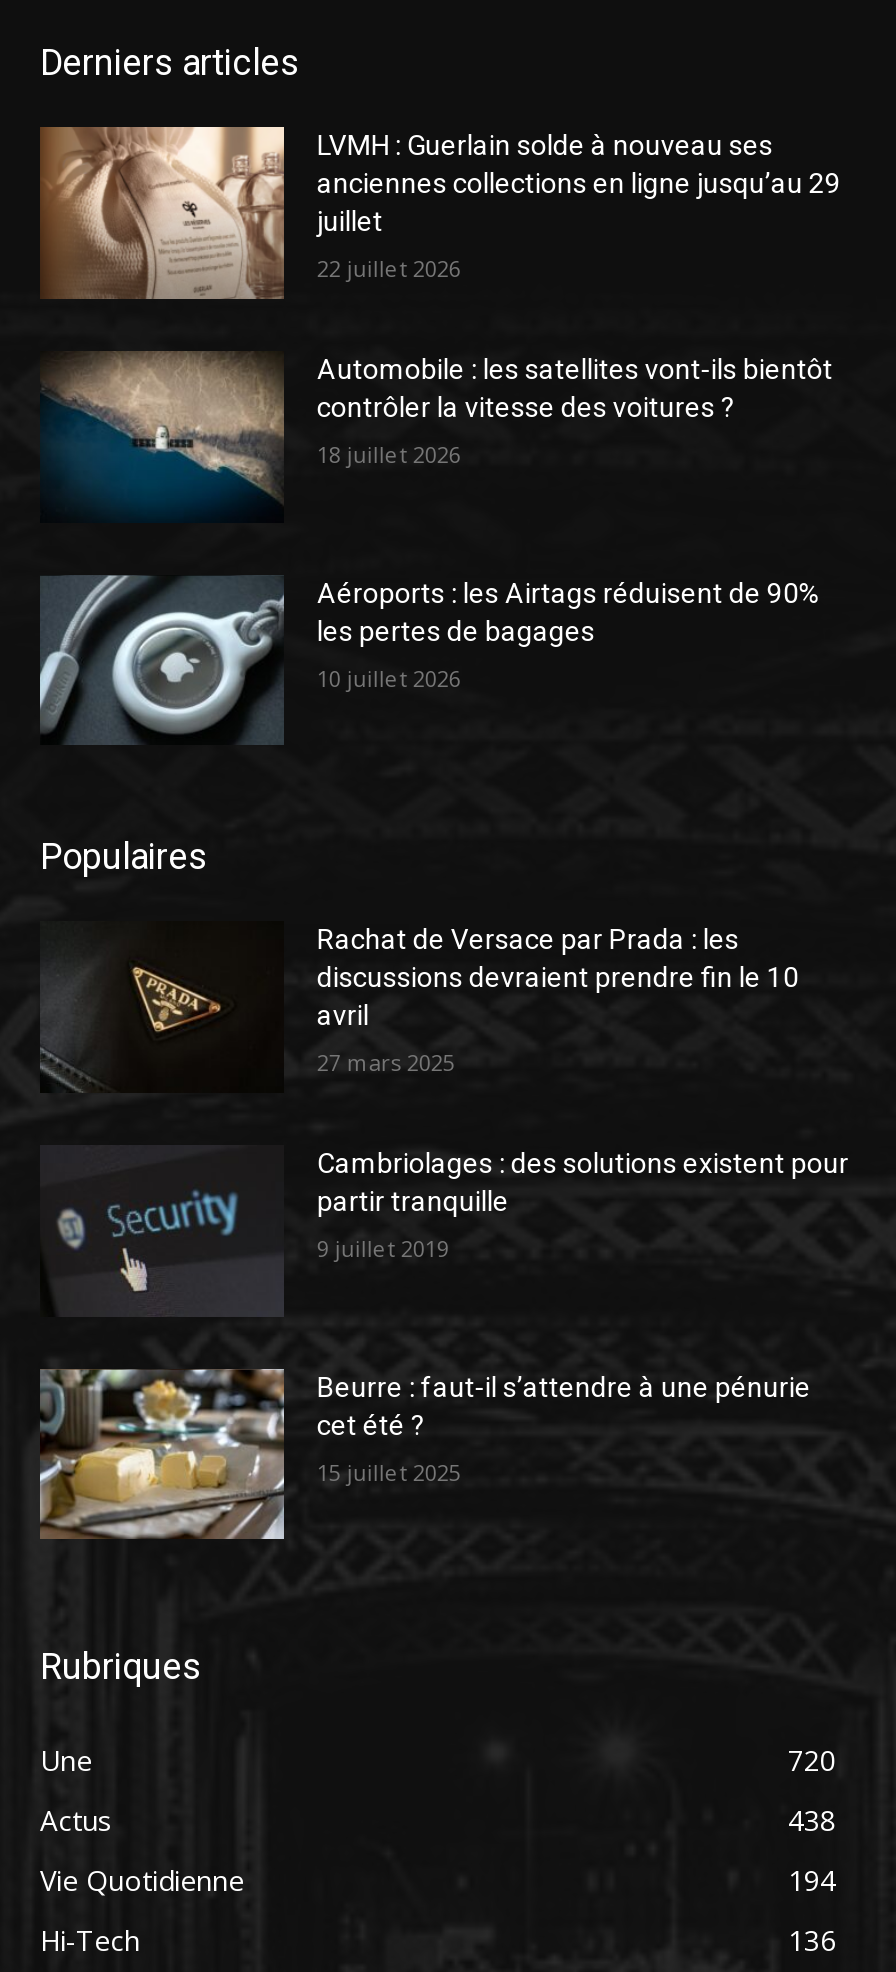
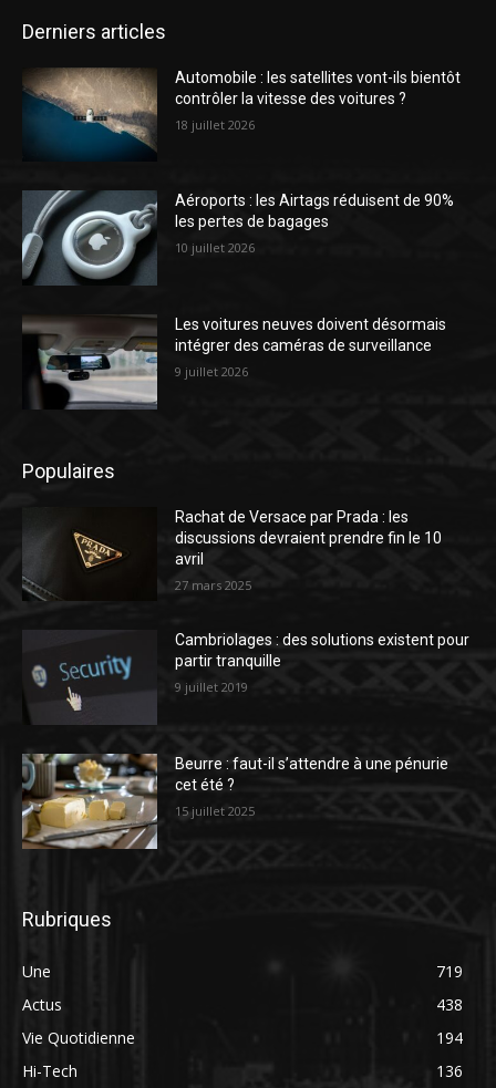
- [image]
- LVMH : Guerlain solde à nouveau ses
- anciennes collections en ligne jusqu’au 29
- juillet
- 22 juillet 2026

moved up: [image] | Automobile : les satellites vont-ils bientôt | contrôler la vitesse des voitures ? | 18 juillet 2026 | Aéroports : les Airtags réduisent de 90% | les pertes de bagages | 10 juillet 2026

+ [image]
+ Les voitures neuves doivent désormais
+ intégrer des caméras de surveillance
+ 9 juillet 2026

- 720
+ 719
